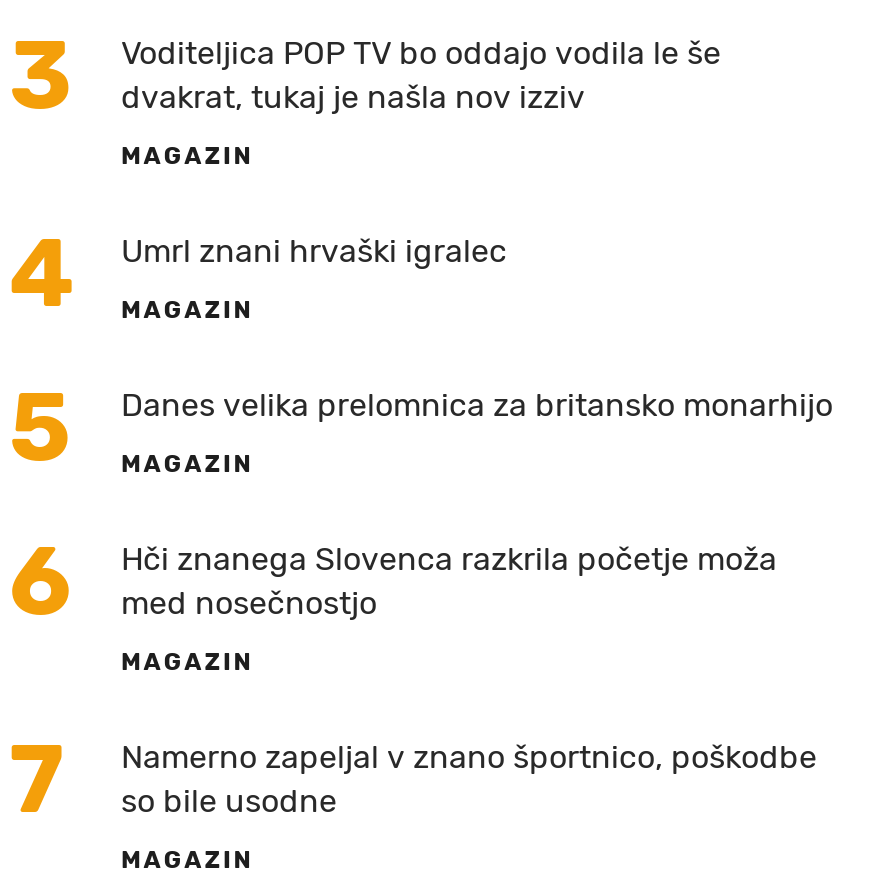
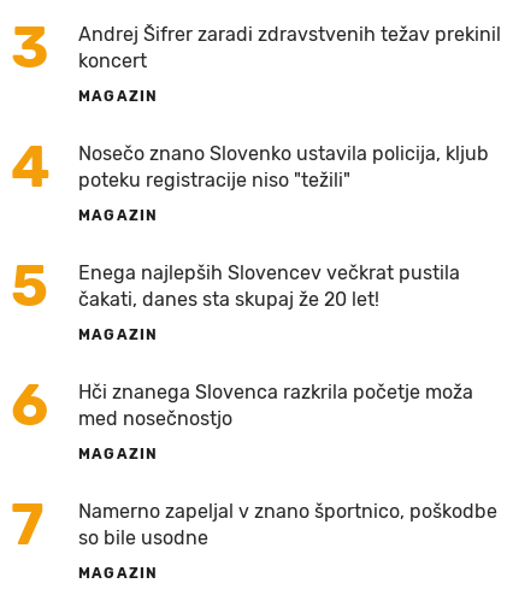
- Voditeljica POP TV bo oddajo vodila le še
- dvakrat, tukaj je našla nov izziv
+ Andrej Šifrer zaradi zdravstvenih težav prekinil
+ koncert

- Umrl znani hrvaški igralec
+ Nosečo znano Slovenko ustavila policija, kljub
+ poteku registracije niso "težili"

- Danes velika prelomnica za britansko monarhijo
+ Enega najlepših Slovencev večkrat pustila
+ čakati, danes sta skupaj že 20 let!
